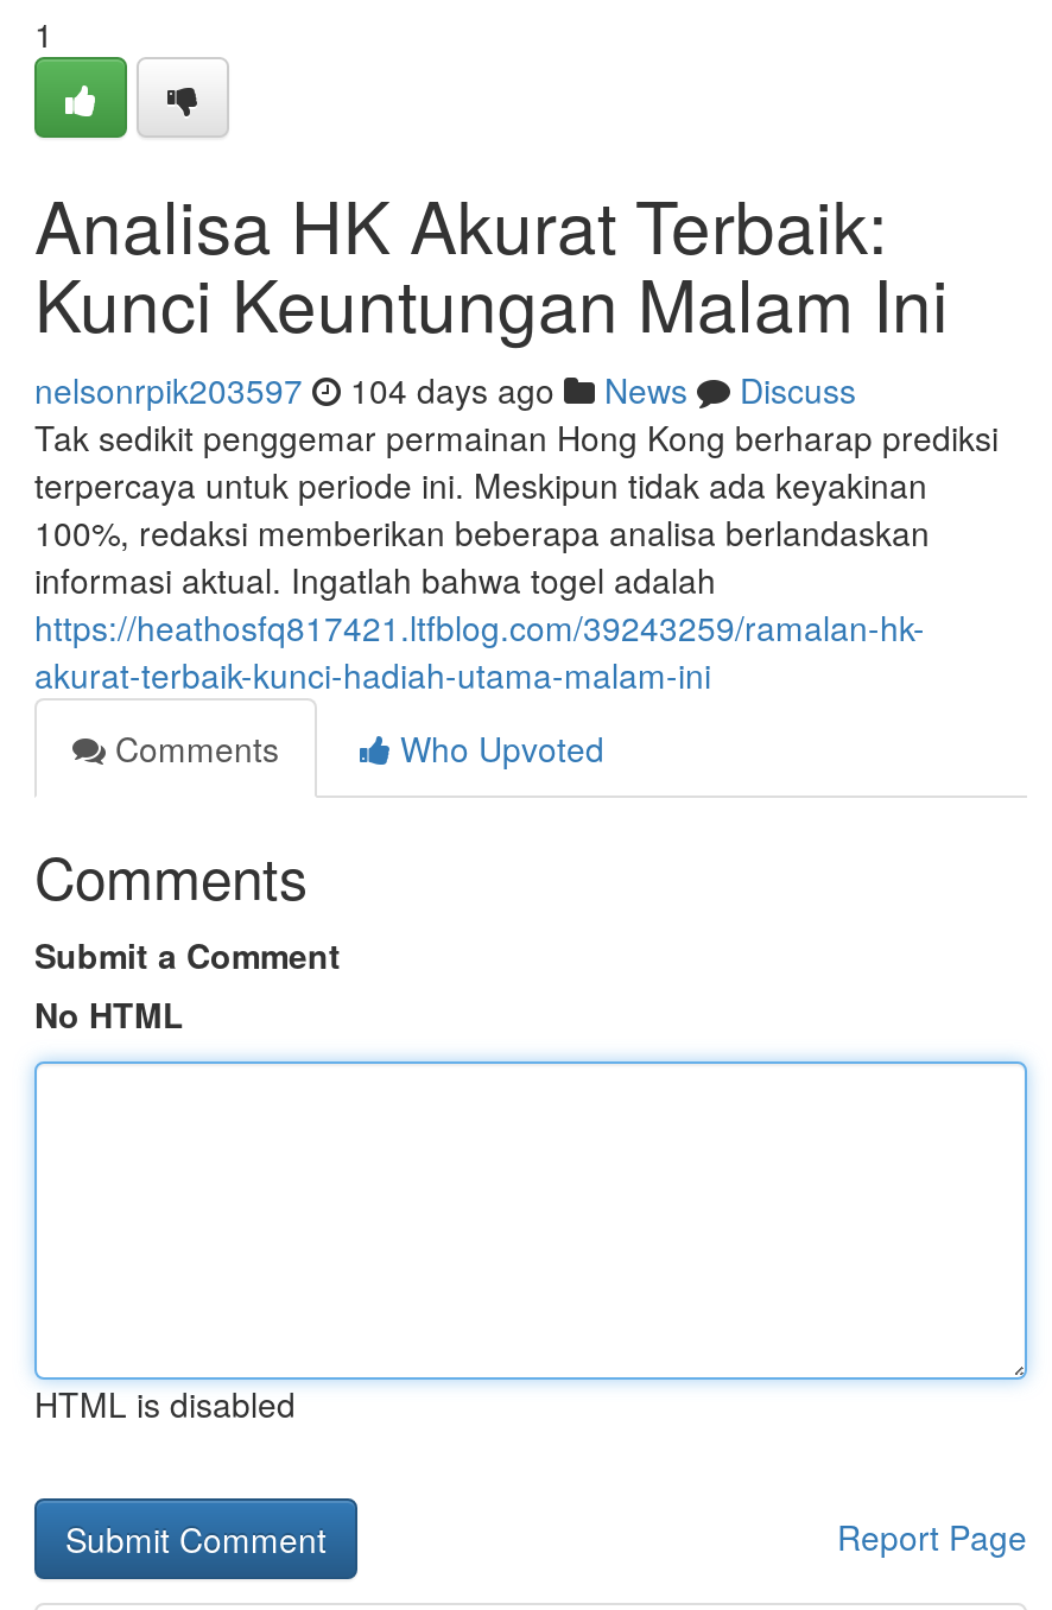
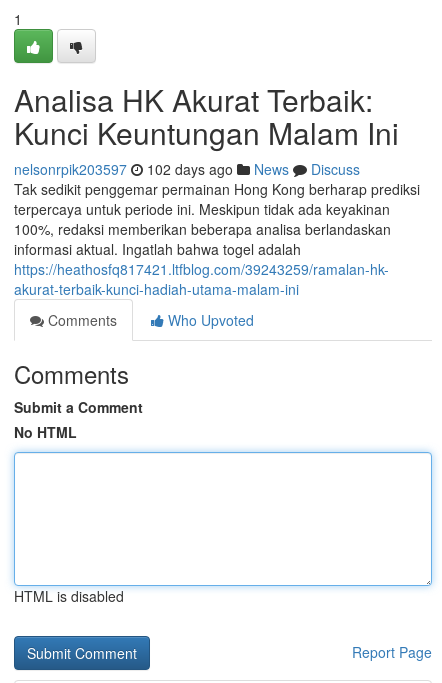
- nelsonrpik203597 104 days ago News Discuss
+ nelsonrpik203597 102 days ago News Discuss
